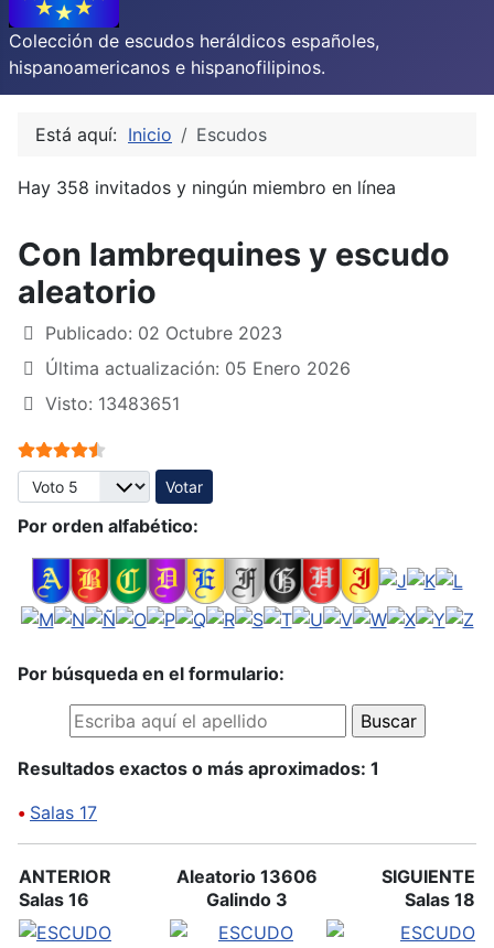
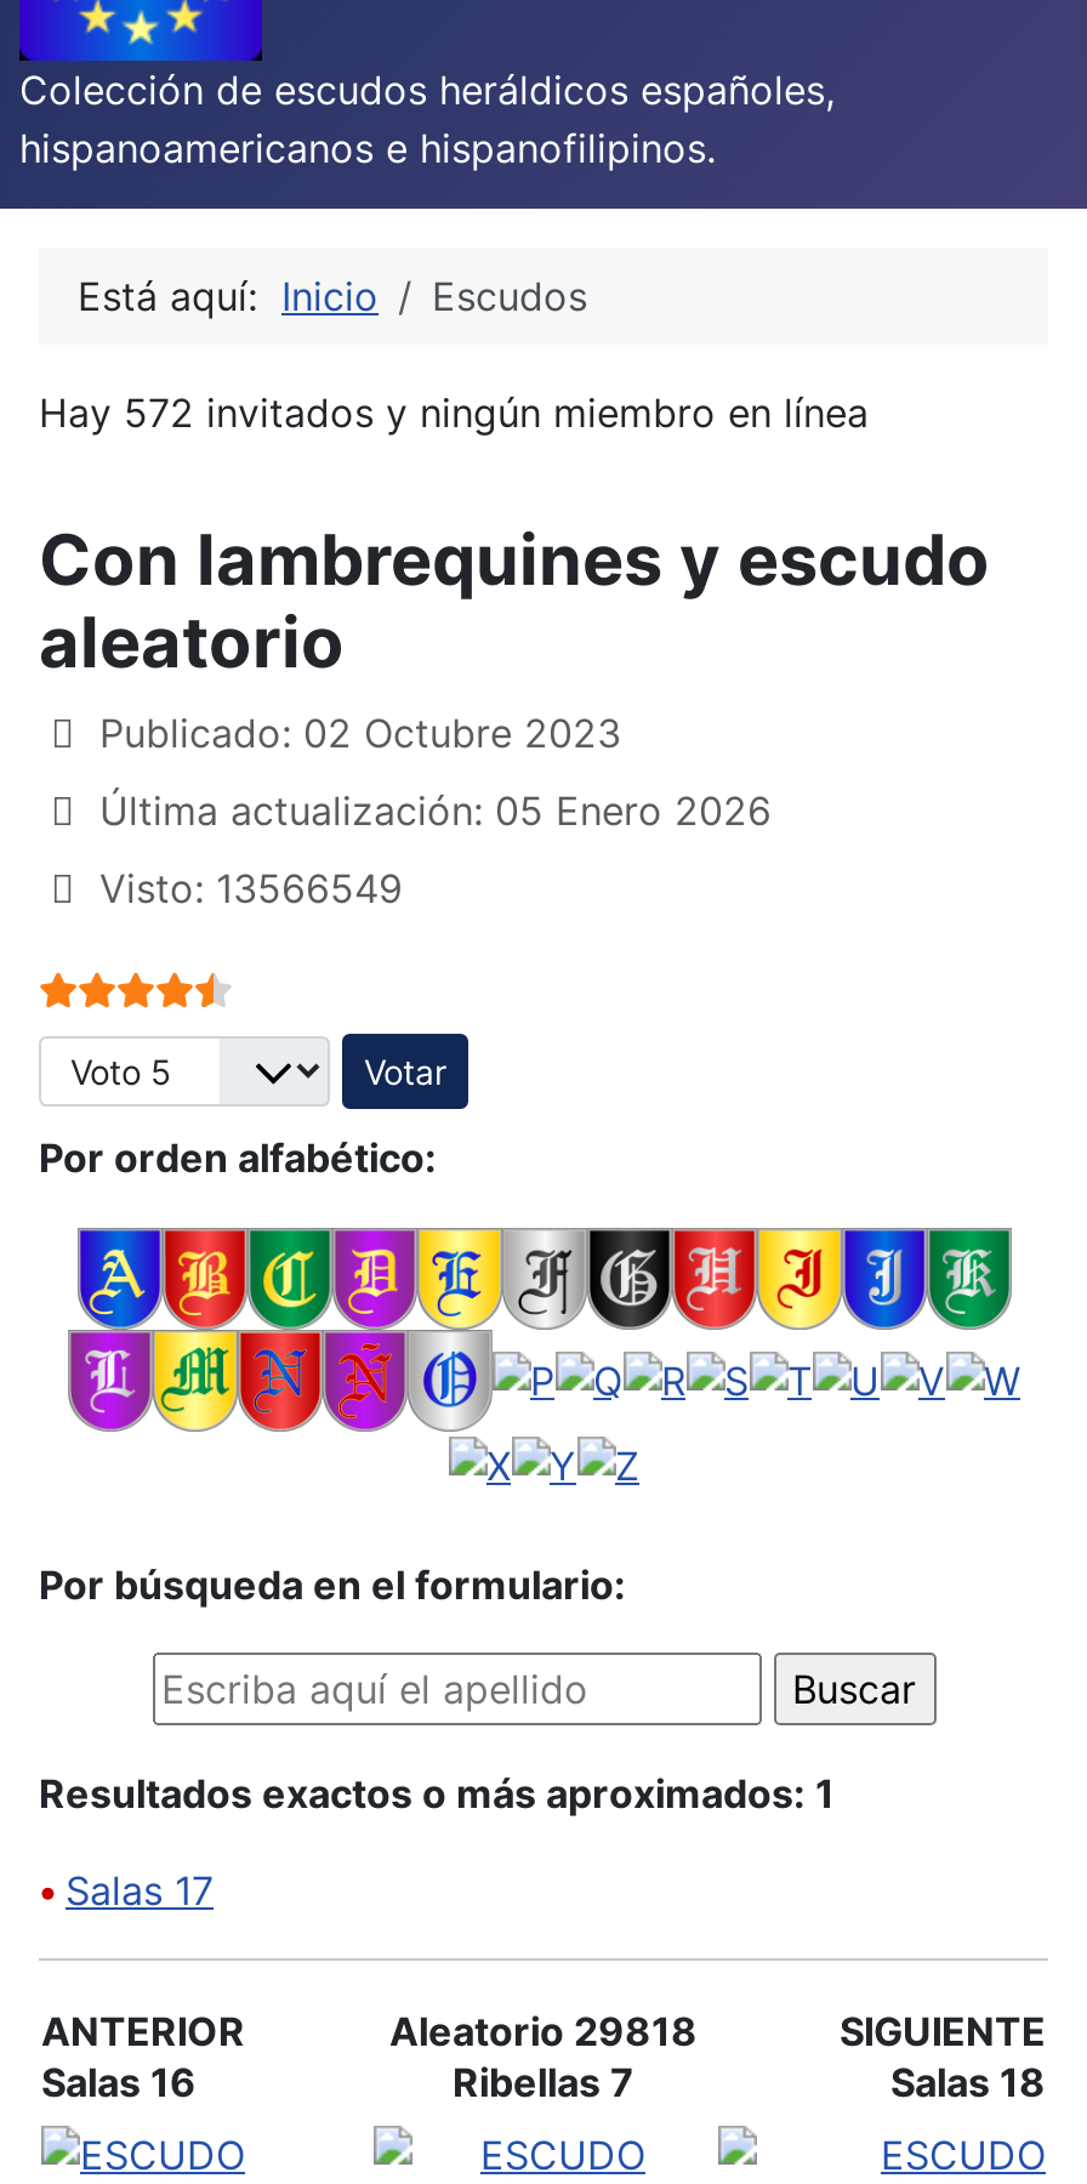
- Hay 358 invitados y ningún miembro en línea
+ Hay 572 invitados y ningún miembro en línea

- Visto: 13483651
+ Visto: 13566549

- [image]
+ [image]

- Aleatorio 13606
- Galindo 3
+ Aleatorio 29818
+ Ribellas 7
